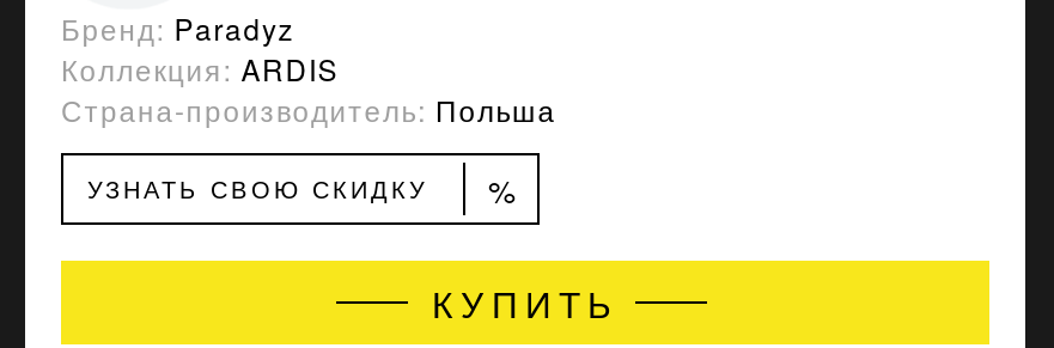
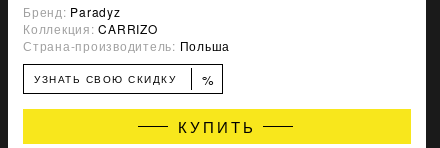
- Коллекция: ARDIS
+ Коллекция: CARRIZO
